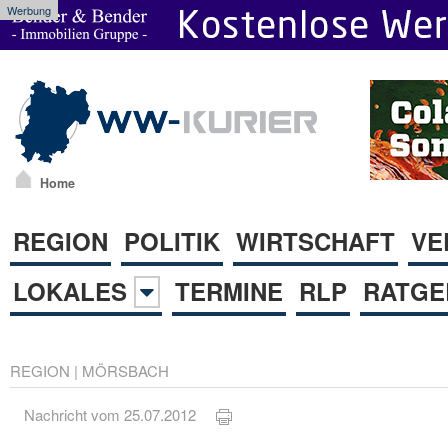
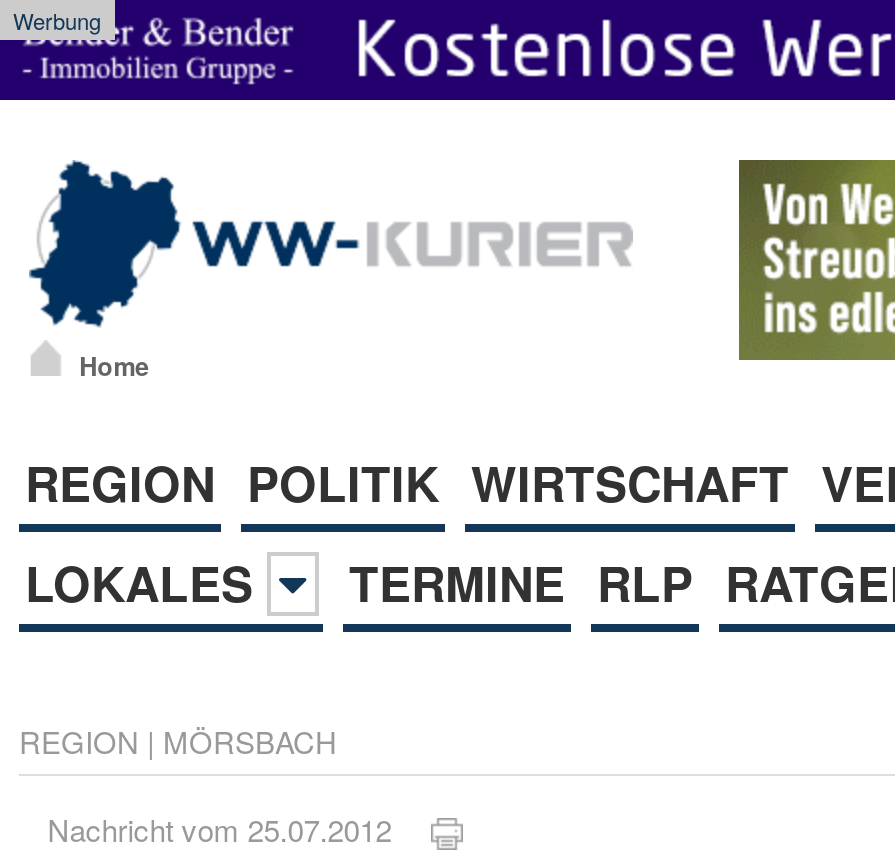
- [image]
+ [image]
